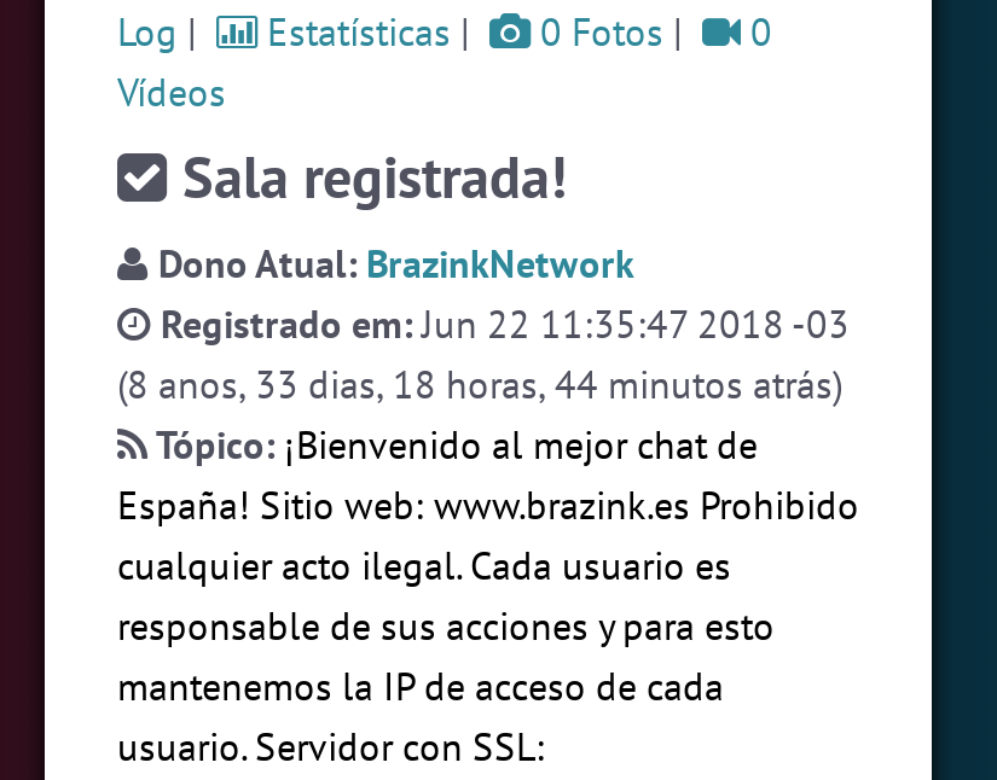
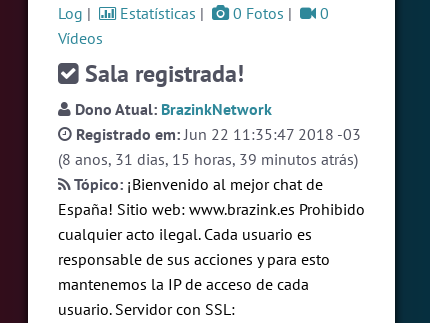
- (8 anos, 33 dias, 18 horas, 44 minutos atrás)
+ (8 anos, 31 dias, 15 horas, 39 minutos atrás)
